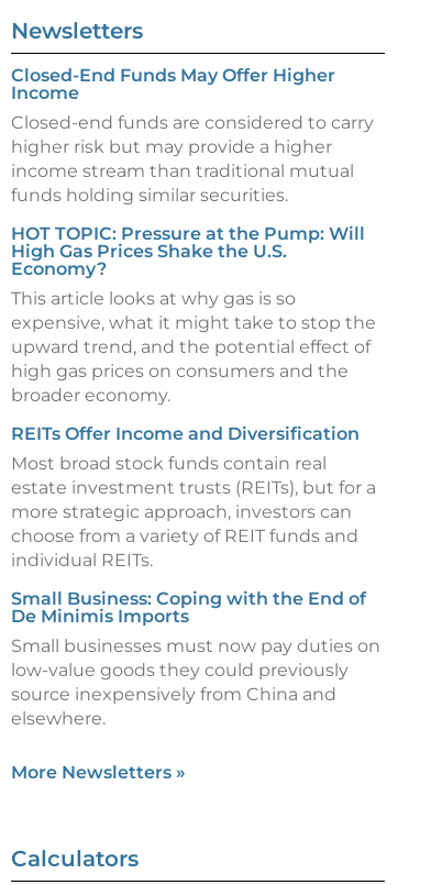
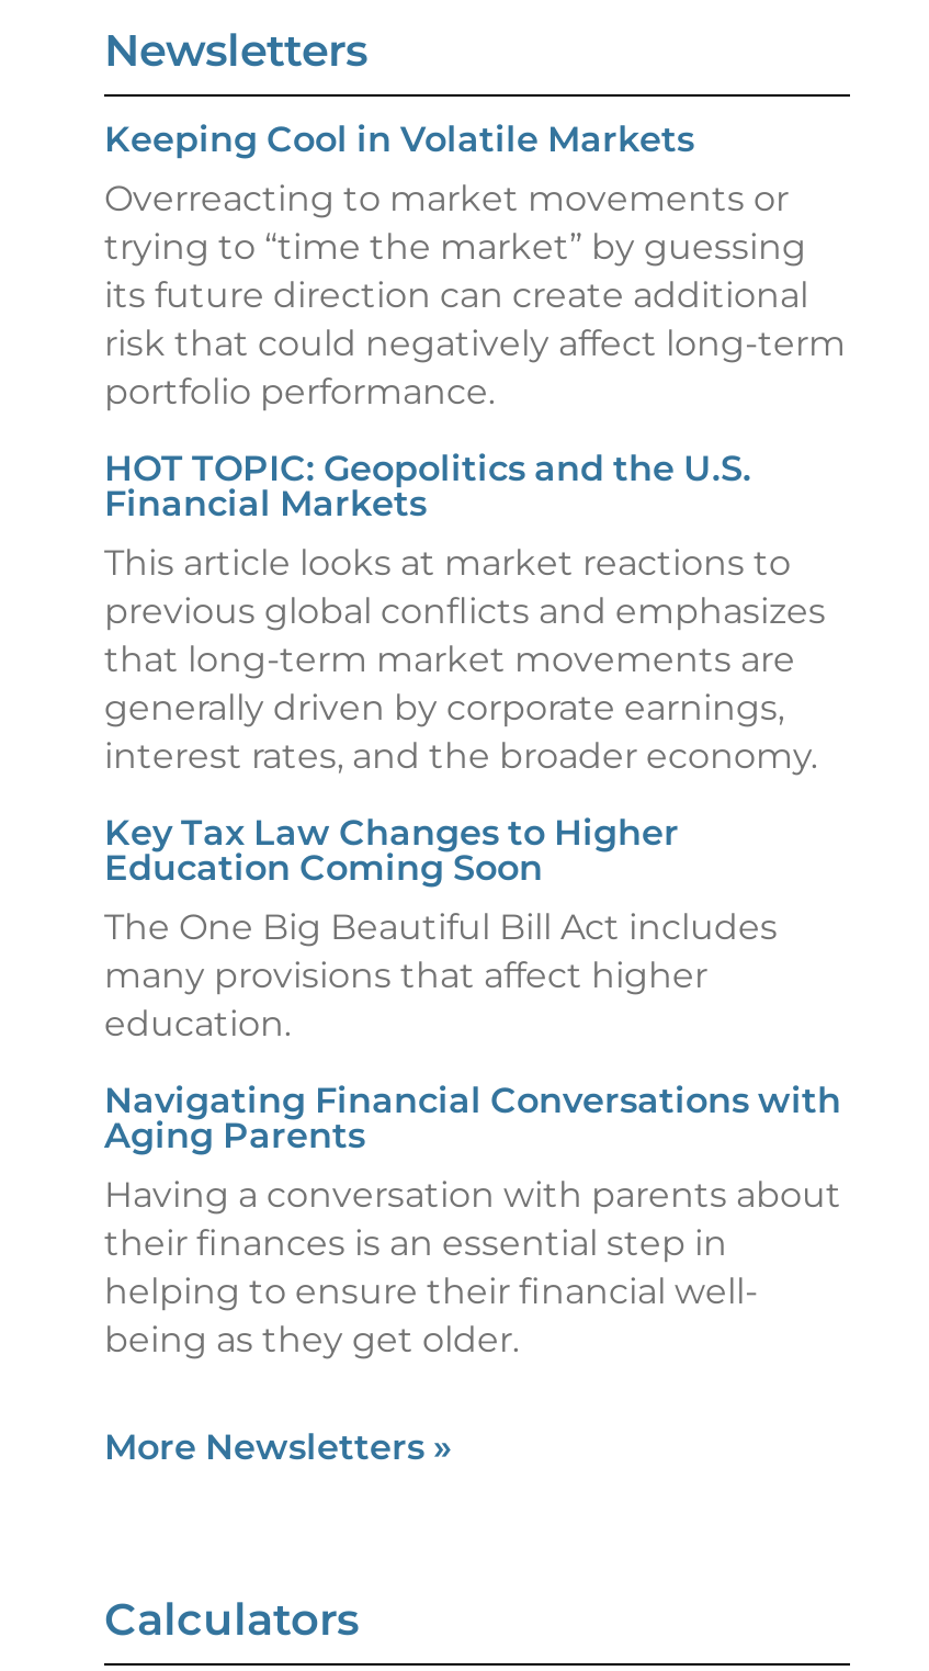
- Closed-End Funds May Offer Higher
- Income
- Closed-end funds are considered to carry
- higher risk but may provide a higher
- income stream than traditional mutual
- funds holding similar securities.
+ Keeping Cool in Volatile Markets
+ Overreacting to market movements or
+ trying to “time the market” by guessing
+ its future direction can create additional
+ risk that could negatively affect long-term
+ portfolio performance.

- HOT TOPIC: Pressure at the Pump: Will
- High Gas Prices Shake the U.S.
- Economy?
- This article looks at why gas is so
- expensive, what it might take to stop the
- upward trend, and the potential effect of
- high gas prices on consumers and the
- broader economy.
+ HOT TOPIC: Geopolitics and the U.S.
+ Financial Markets
+ This article looks at market reactions to
+ previous global conflicts and emphasizes
+ that long-term market movements are
+ generally driven by corporate earnings,
+ interest rates, and the broader economy.

- REITs Offer Income and Diversification
- Most broad stock funds contain real
- estate investment trusts (REITs), but for a
- more strategic approach, investors can
- choose from a variety of REIT funds and
- individual REITs.
+ Key Tax Law Changes to Higher
+ Education Coming Soon
+ The One Big Beautiful Bill Act includes
+ many provisions that affect higher
+ education.

- Small Business: Coping with the End of
- De Minimis Imports
- Small businesses must now pay duties on
- low-value goods they could previously
- source inexpensively from China and
- elsewhere.
+ Navigating Financial Conversations with
+ Aging Parents
+ Having a conversation with parents about
+ their finances is an essential step in
+ helping to ensure their financial well-
+ being as they get older.
